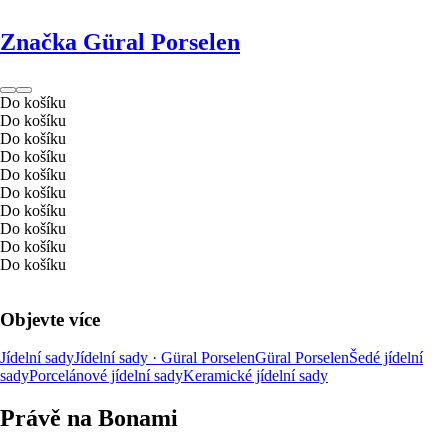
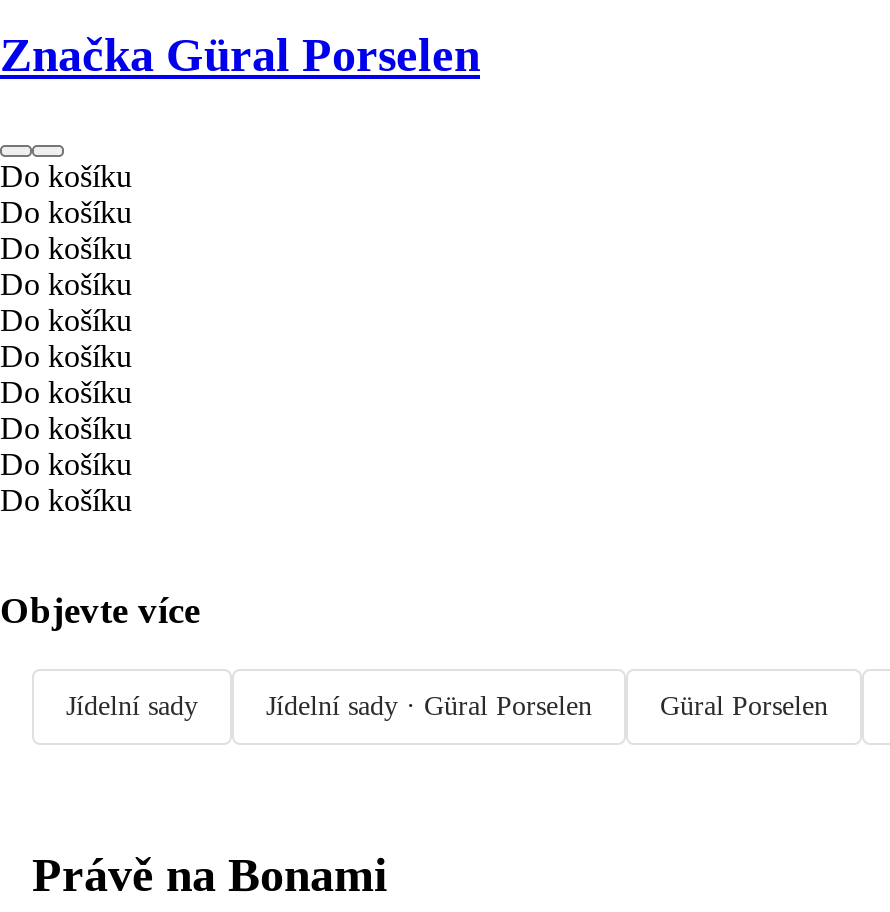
- Jídelní sadyJídelní sady · Güral PorselenGüral PorselenŠedé jídelní
- sadyPorcelánové jídelní sadyKeramické jídelní sady
+ Jídelní sady
+ Jídelní sady · Güral Porselen
+ Güral Porselen
